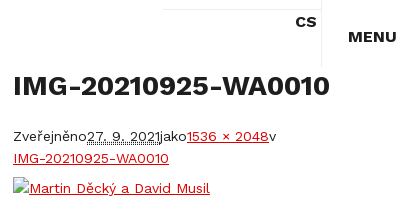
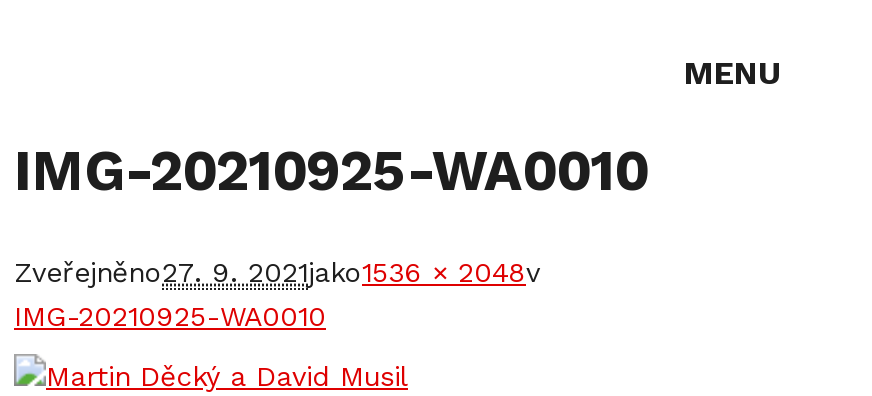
- CS
